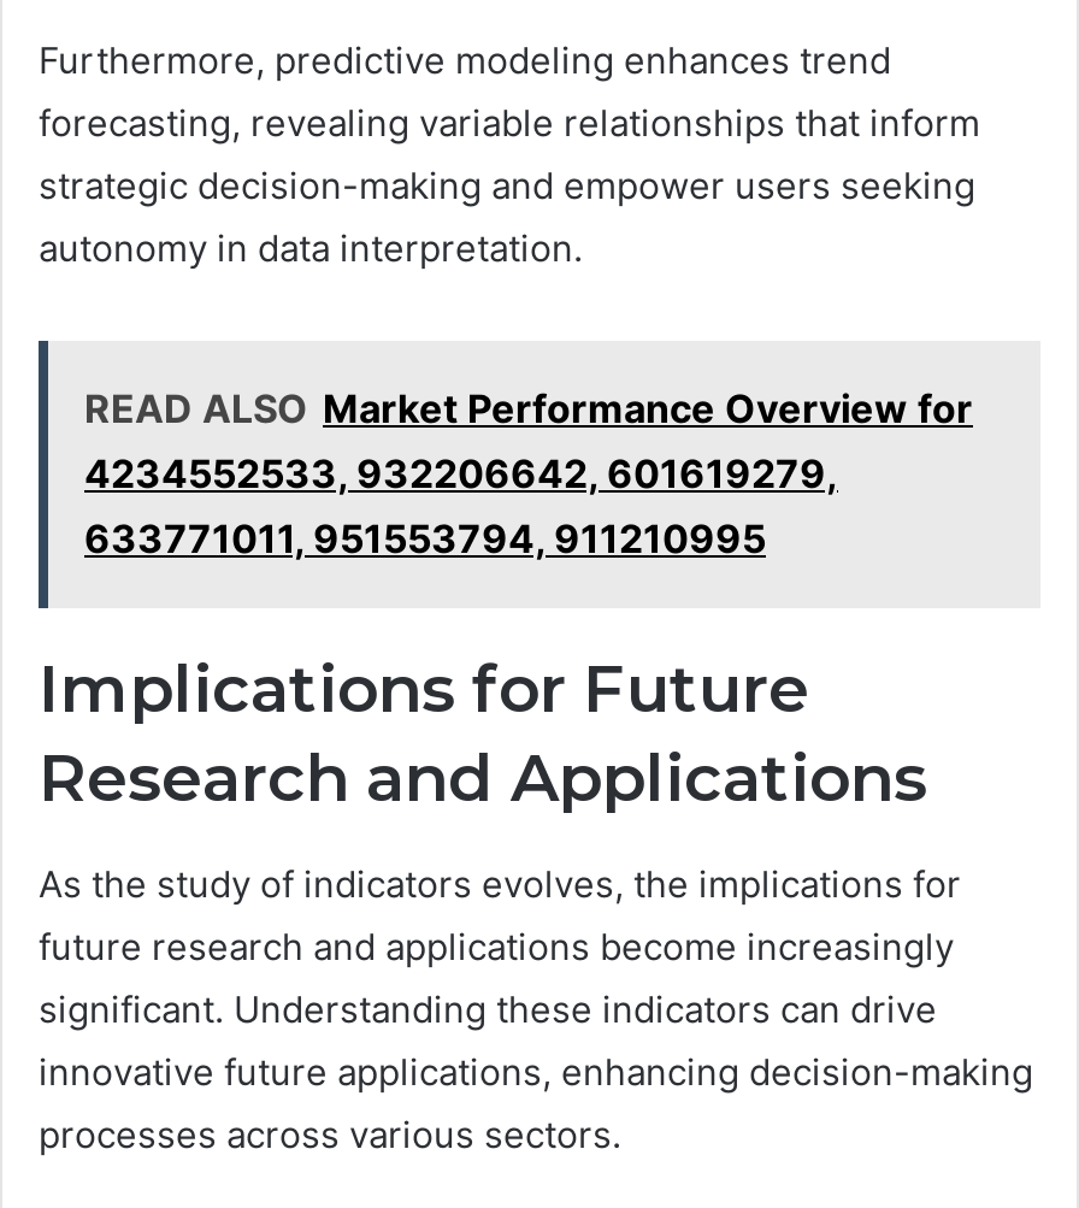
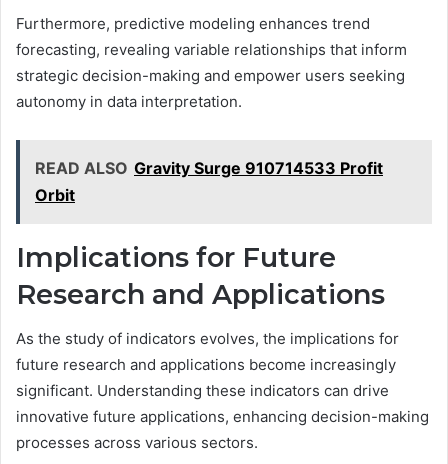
- READ ALSO Market Performance Overview for
- 4234552533, 932206642, 601619279,
- 633771011, 951553794, 911210995
+ READ ALSO Gravity Surge 910714533 Profit
+ Orbit
